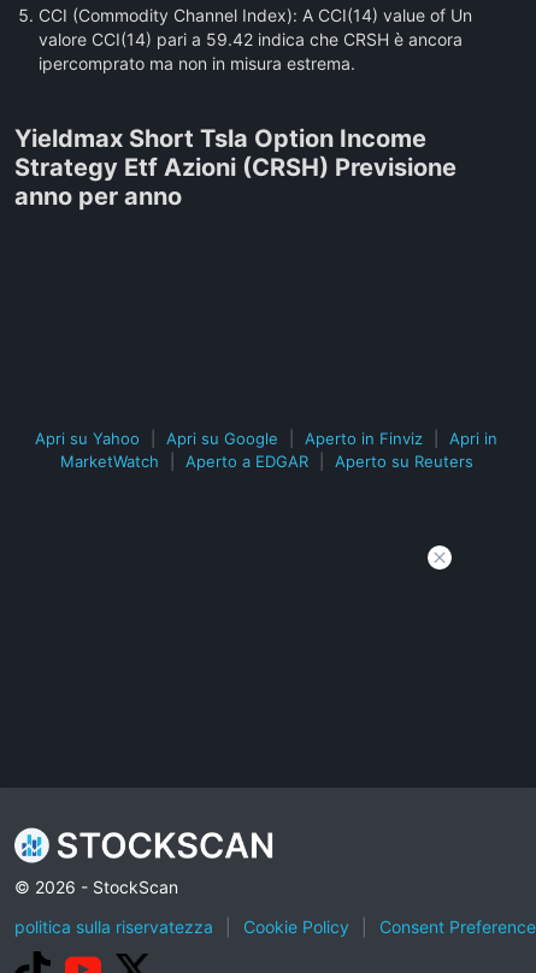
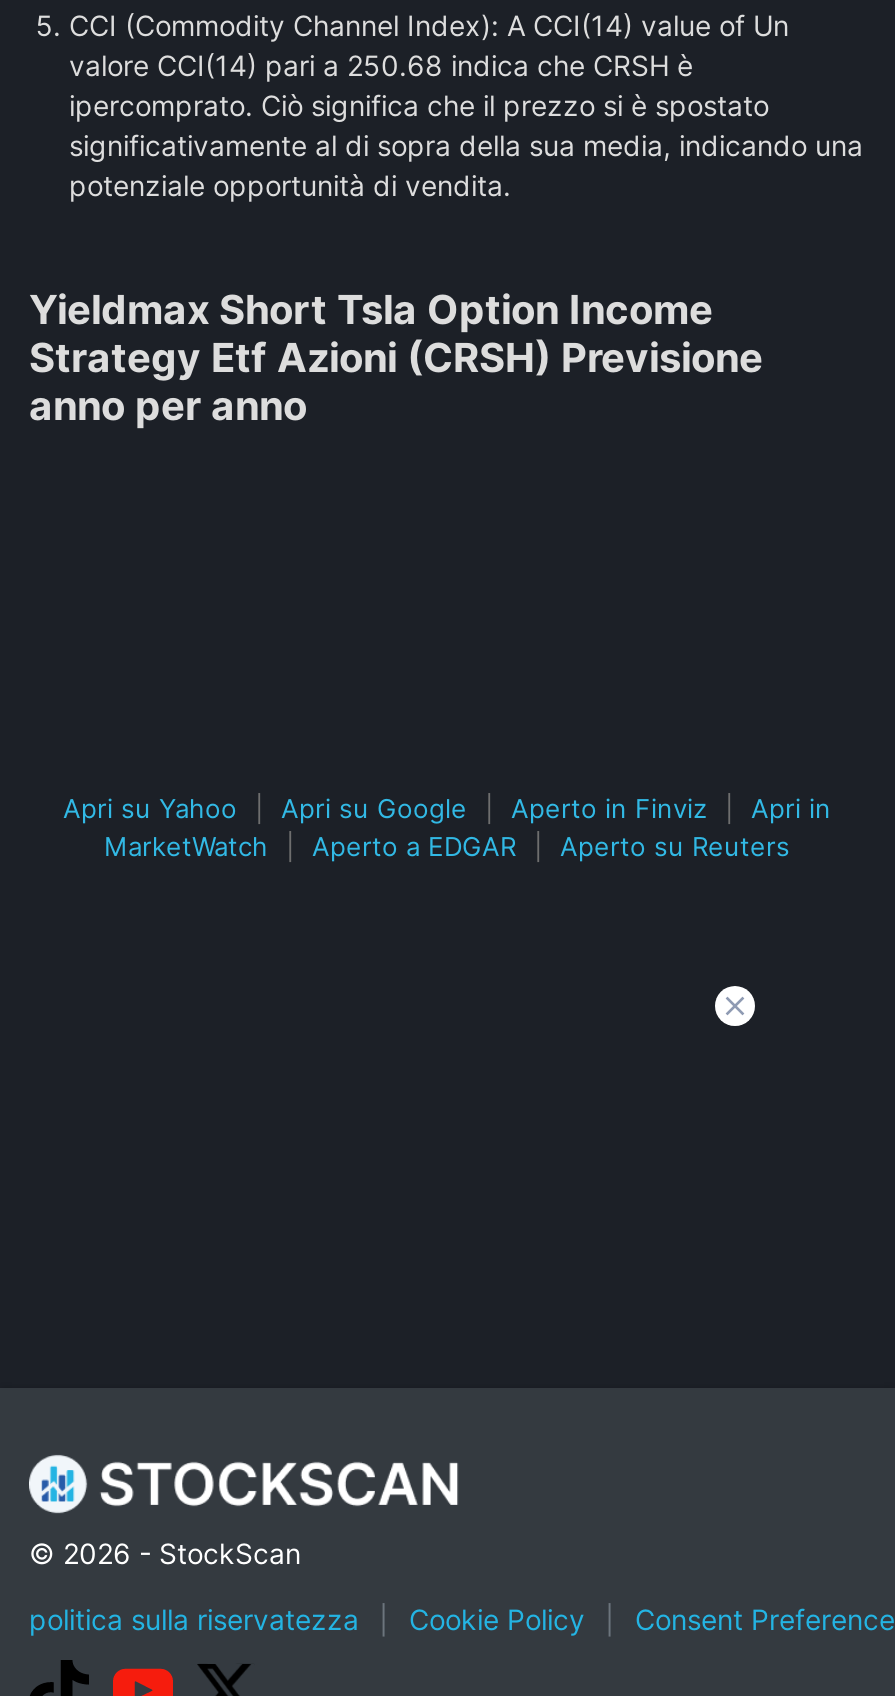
- valore CCI(14) pari a 59.42 indica che CRSH è ancora
- ipercomprato ma non in misura estrema.
+ valore CCI(14) pari a 250.68 indica che CRSH è
+ ipercomprato. Ciò significa che il prezzo si è spostato
+ significativamente al di sopra della sua media, indicando una
+ potenziale opportunità di vendita.
